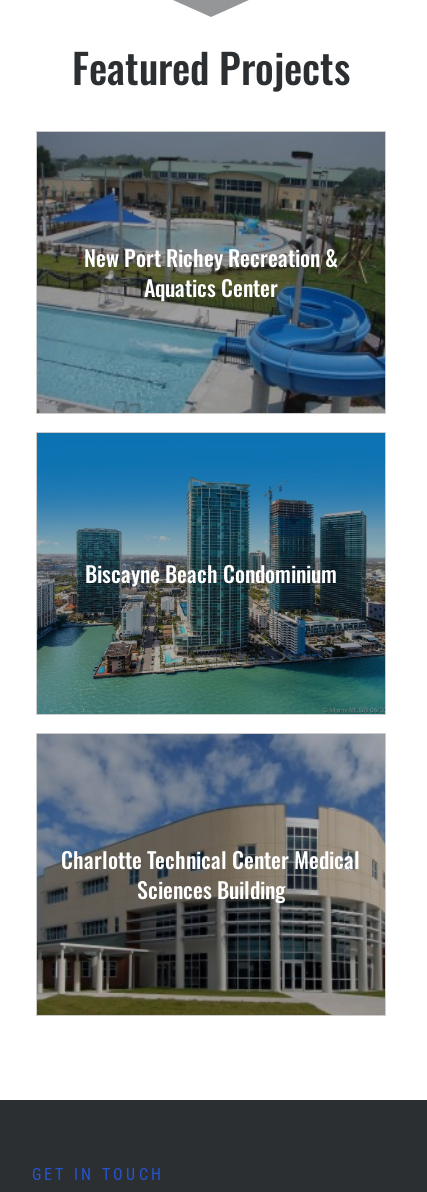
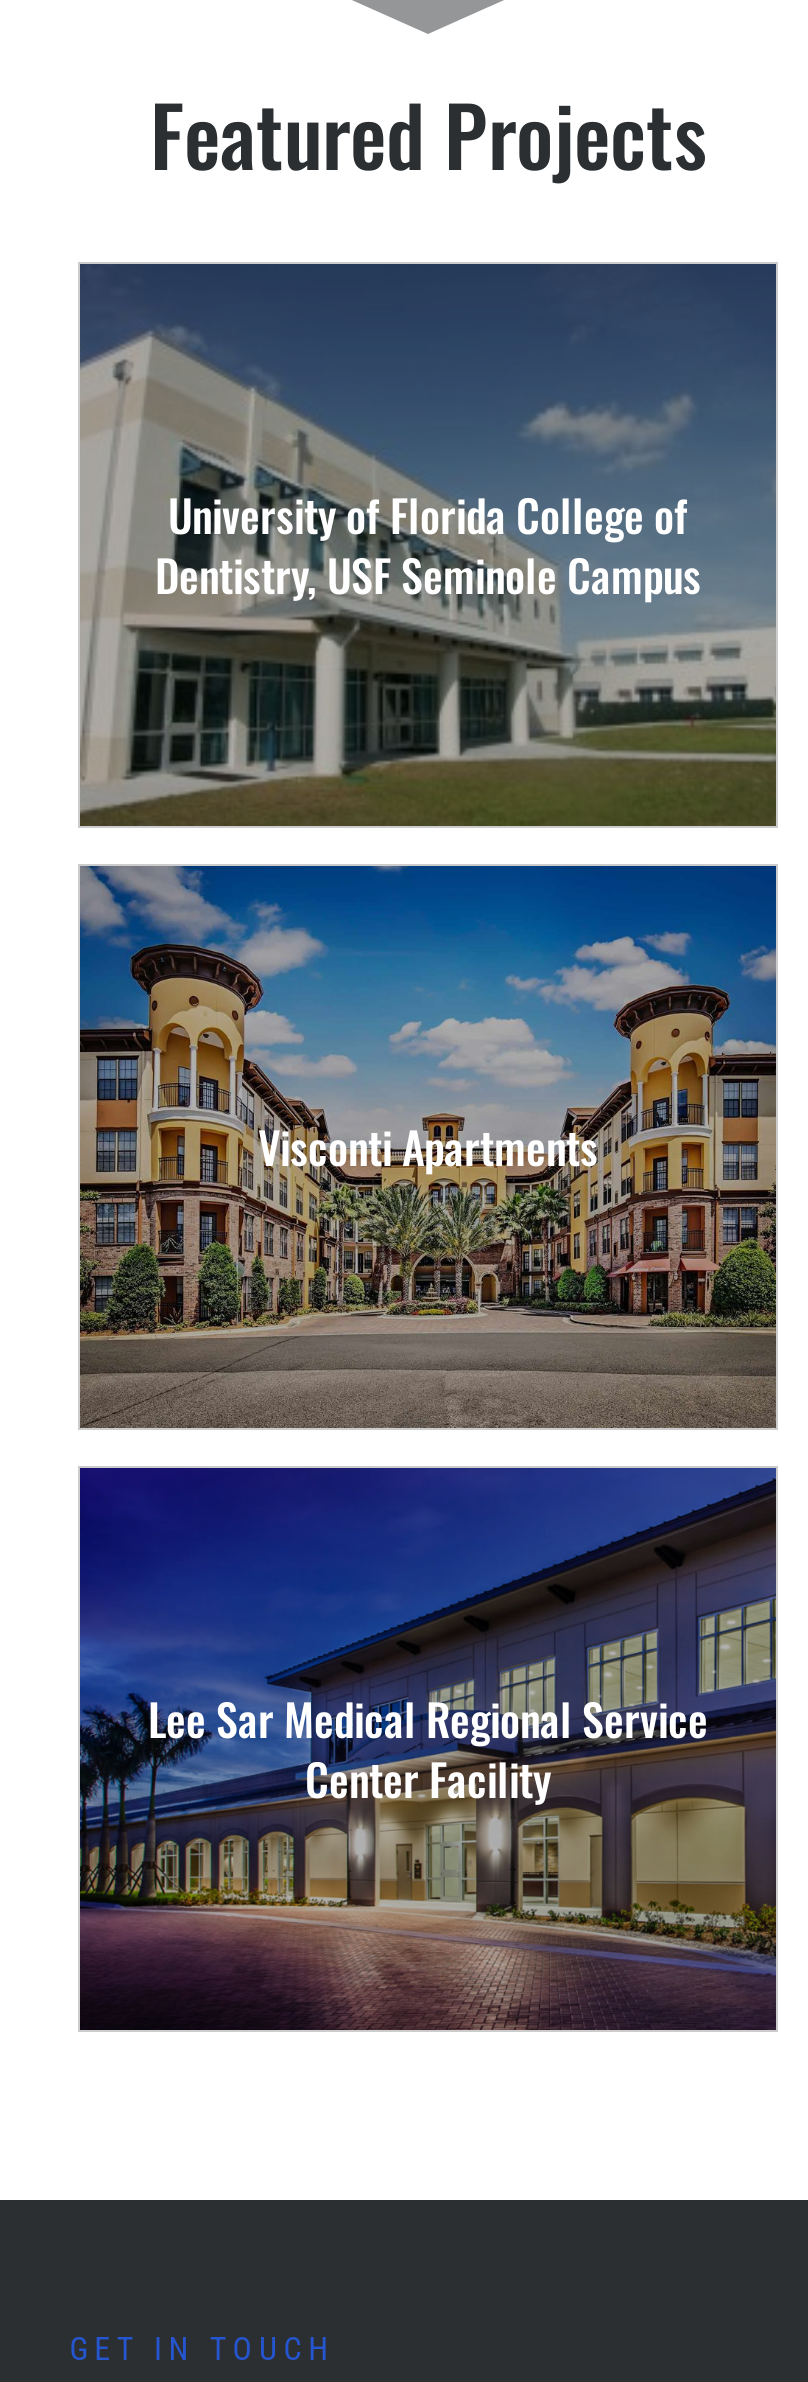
- [image]
- New Port Richey Recreation &
- Aquatics Center
+ [image]
+ University of Florida College of
+ Dentistry, USF Seminole Campus

- [image]
- Biscayne Beach Condominium
+ [image]
+ Visconti Apartments

- [image]
- Charlotte Technical Center Medical
- Sciences Building
+ [image]
+ Lee Sar Medical Regional Service
+ Center Facility
